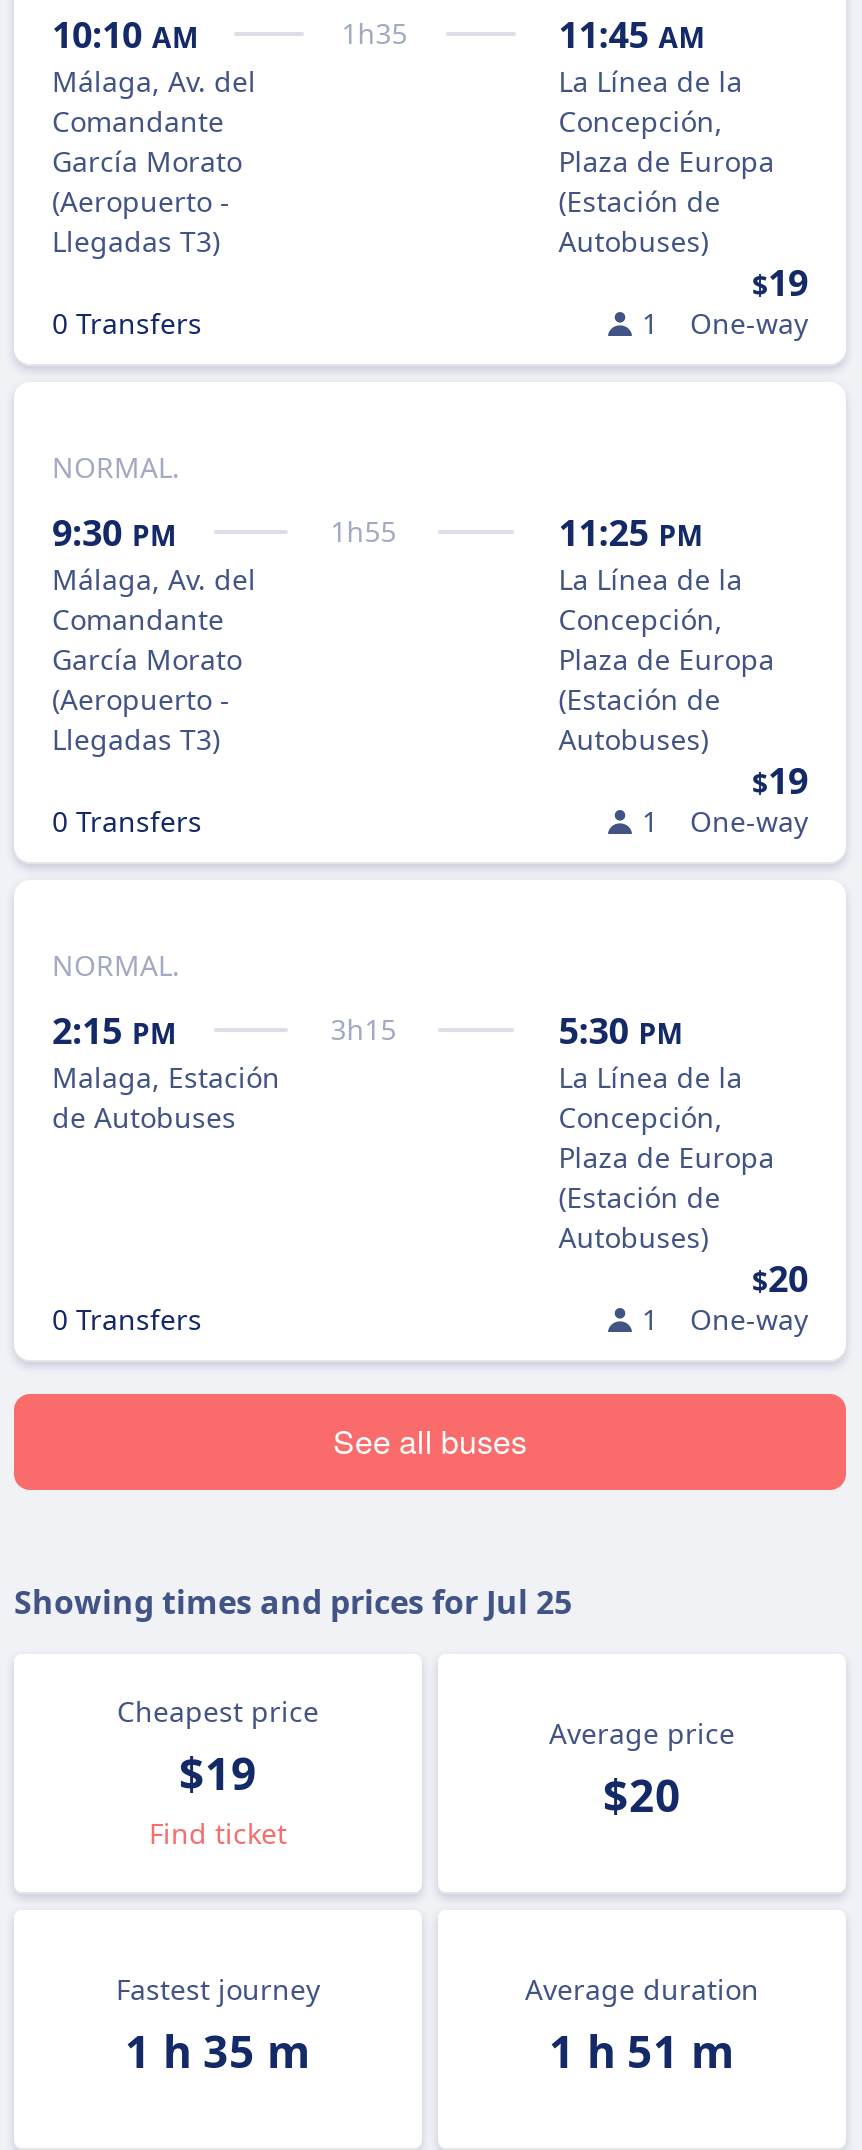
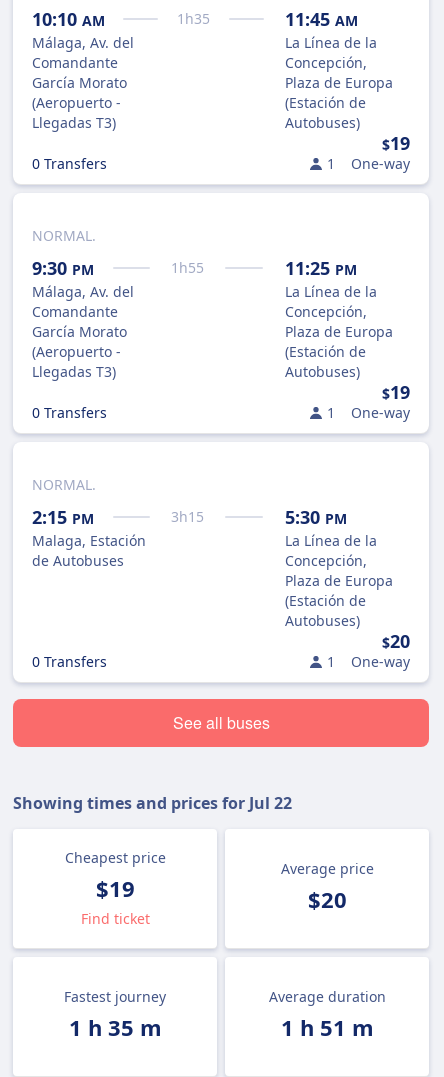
- Showing times and prices for Jul 25
+ Showing times and prices for Jul 22
